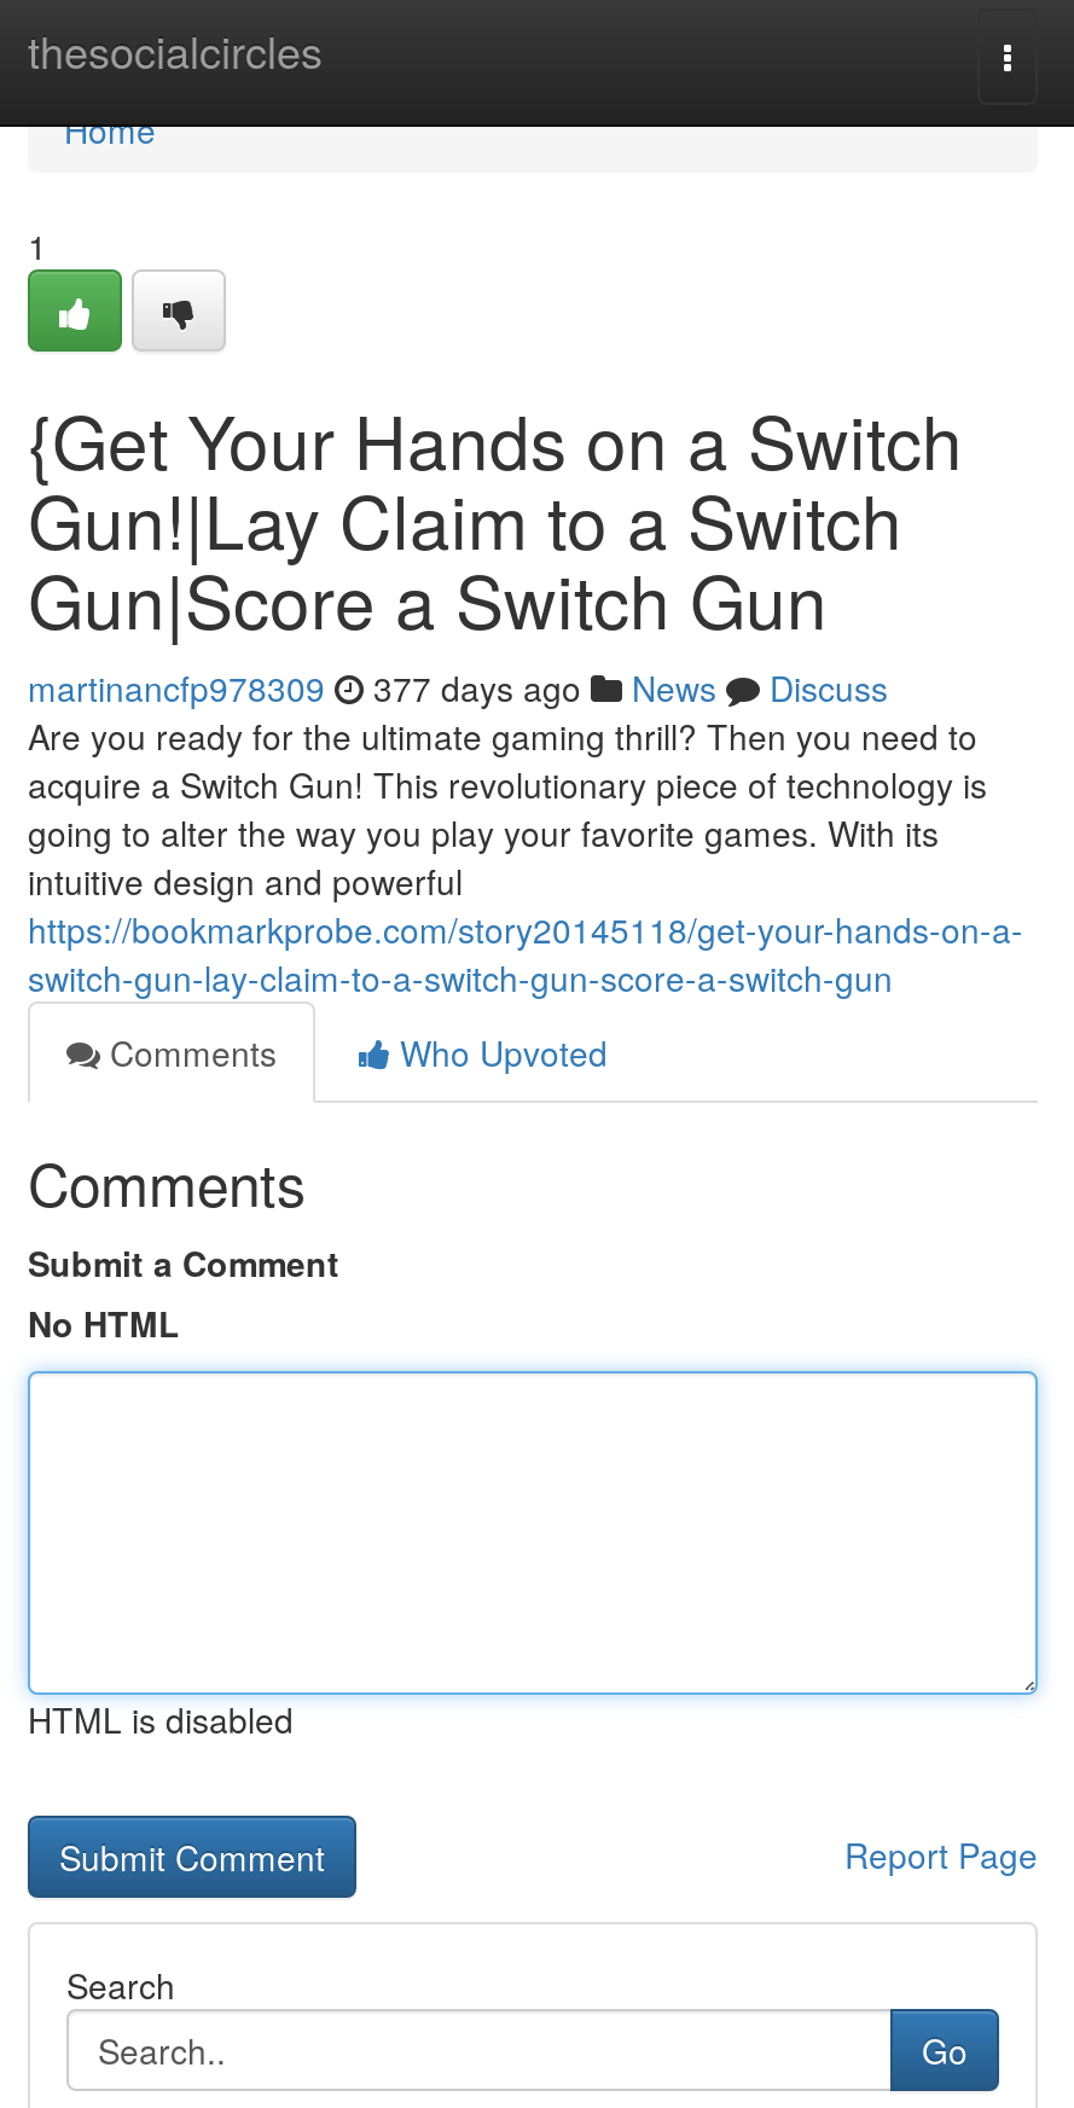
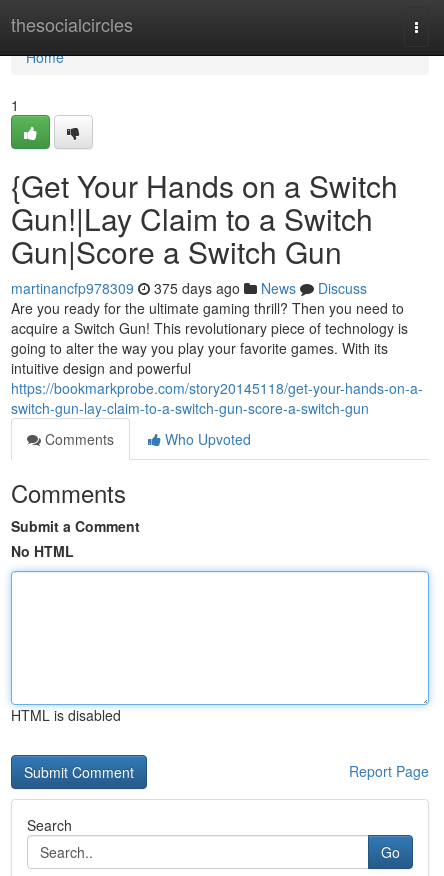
- martinancfp978309 377 days ago News Discuss
+ martinancfp978309 375 days ago News Discuss
